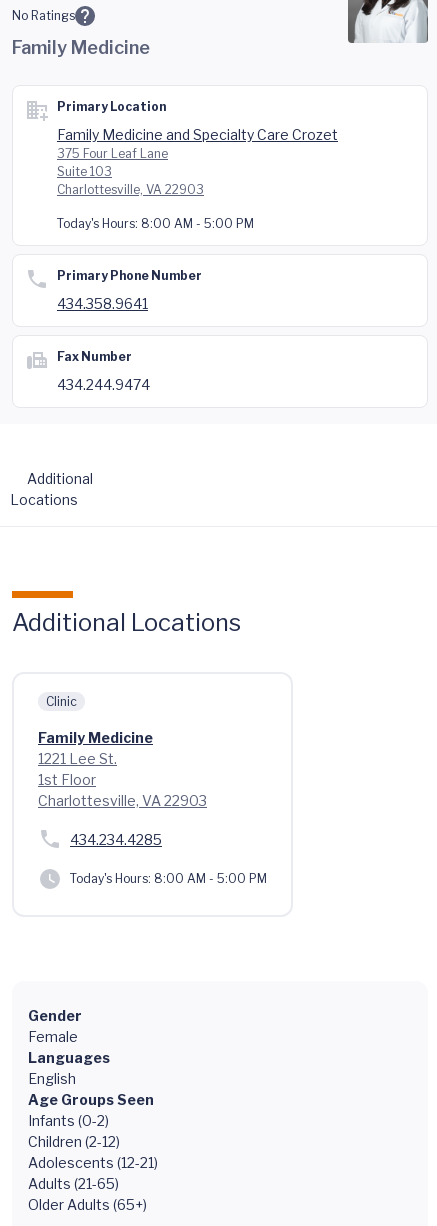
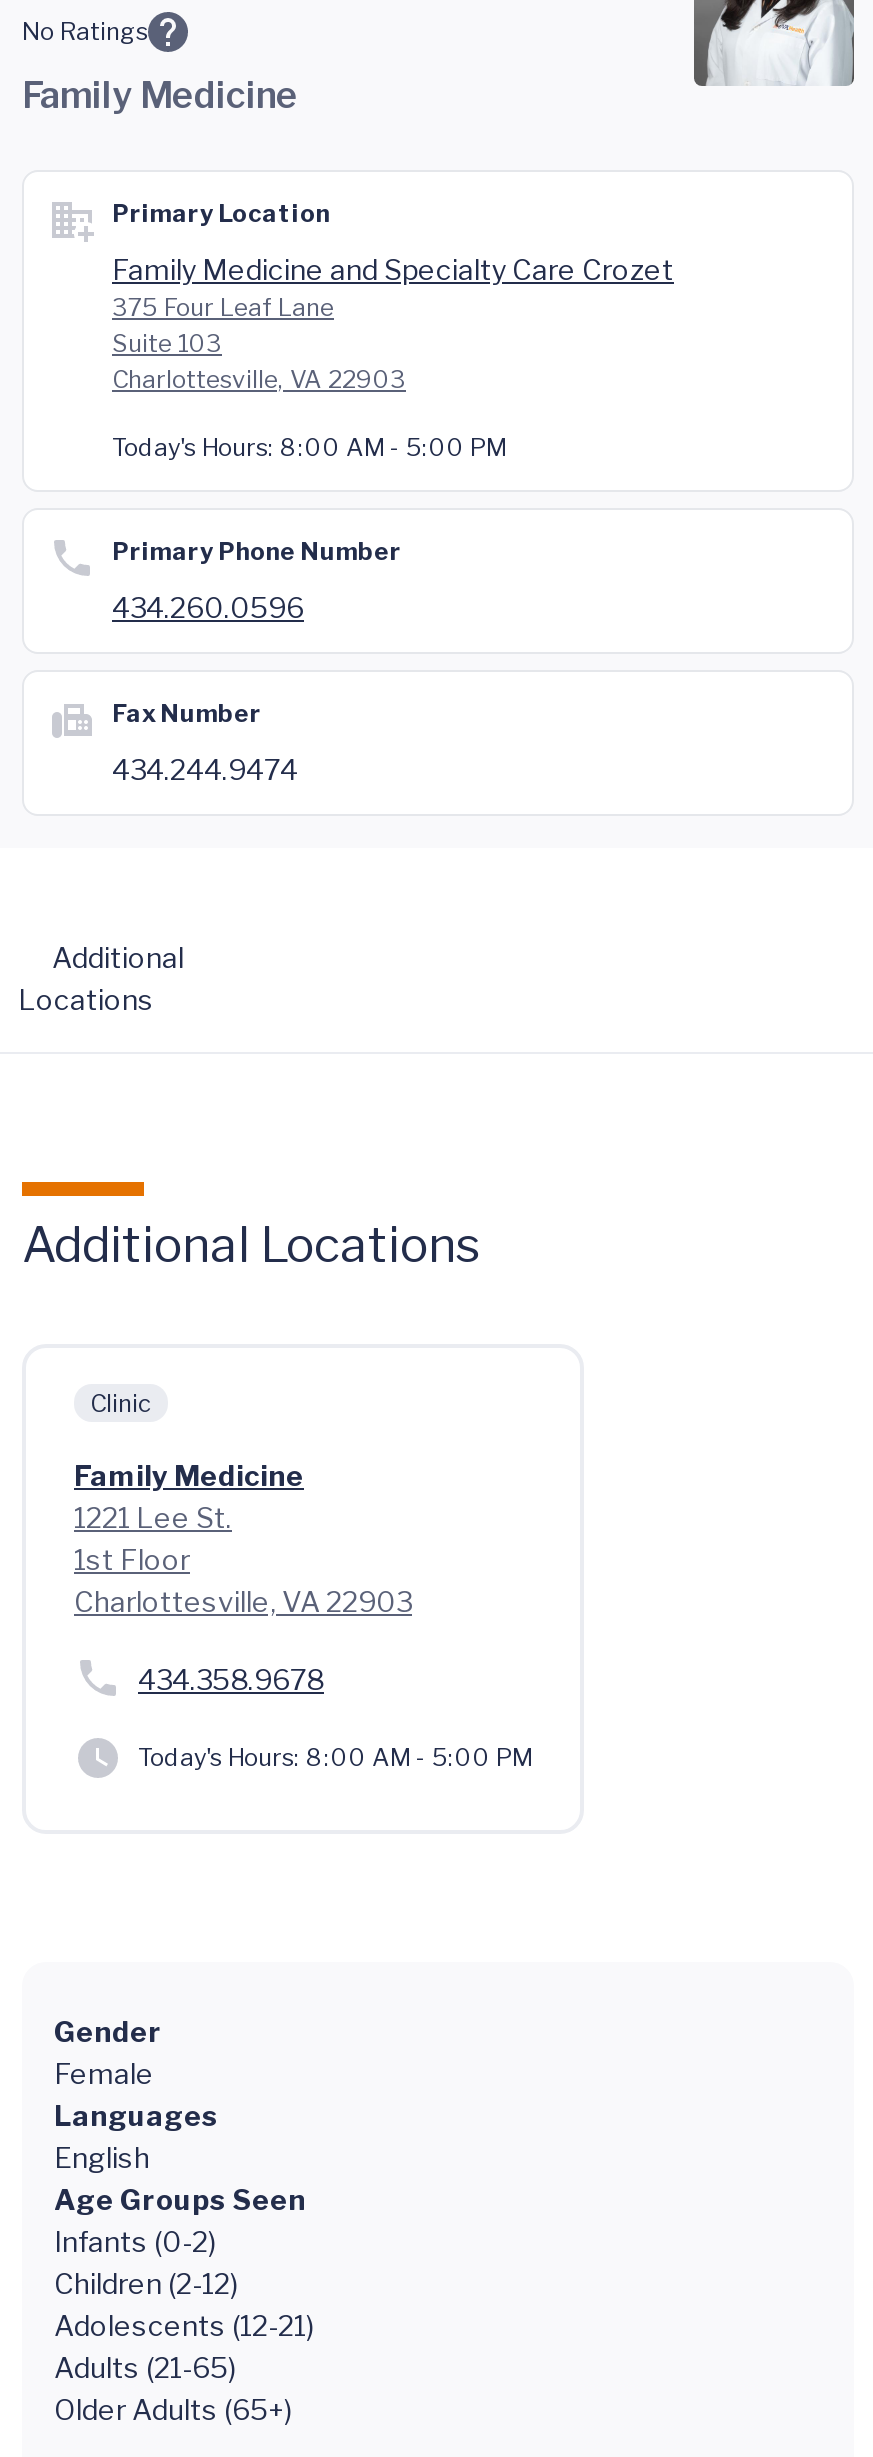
- 434.358.9641
+ 434.260.0596

- 434.234.4285
+ 434.358.9678
